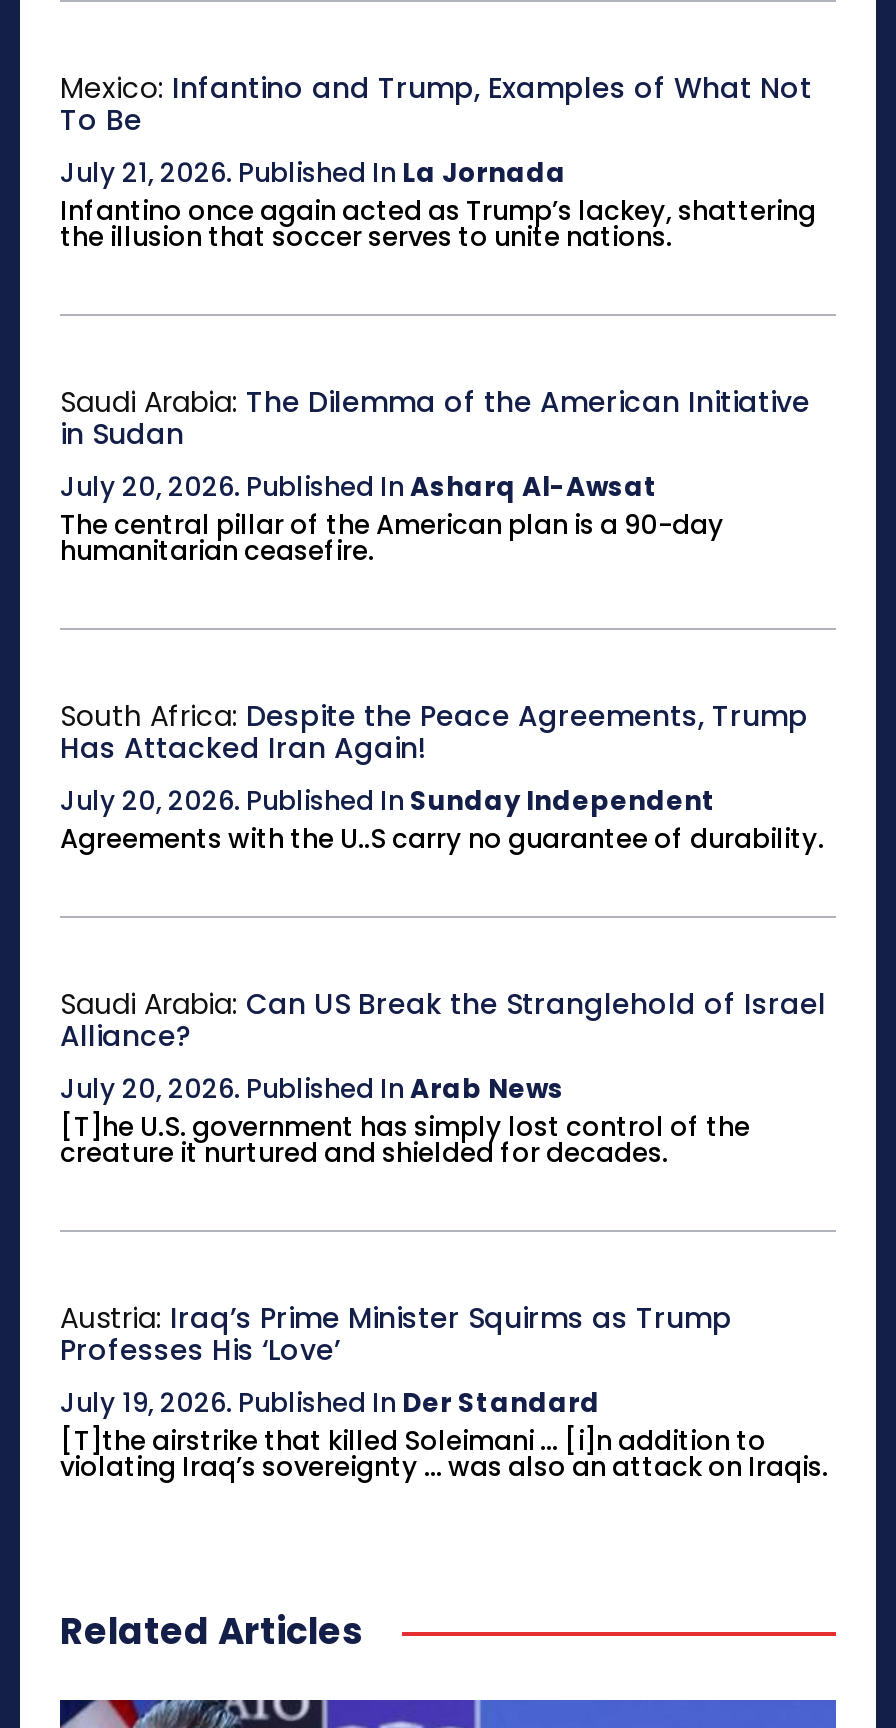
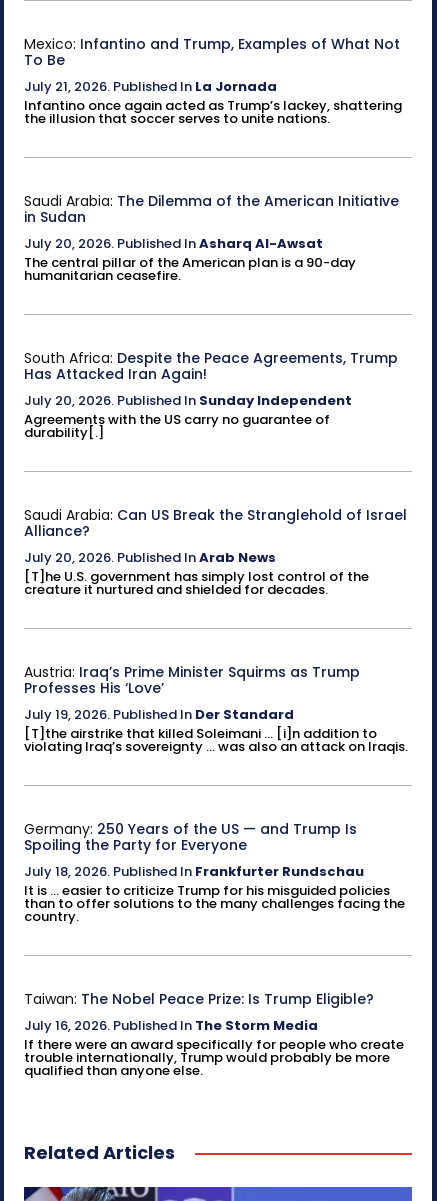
- Agreements with the U..S carry no guarantee of durability.
+ Agreements with the US carry no guarantee of
+ durability[.]

+ Germany: 250 Years of the US — and Trump Is
+ Spoiling the Party for Everyone
+ July 18, 2026. Published In Frankfurter Rundschau
+ It is ... easier to criticize Trump for his misguided policies
+ than to offer solutions to the many challenges facing the
+ country.

+ Taiwan: The Nobel Peace Prize: Is Trump Eligible?
+ July 16, 2026. Published In The Storm Media
+ If there were an award specifically for people who create
+ trouble internationally, Trump would probably be more
+ qualified than anyone else.
